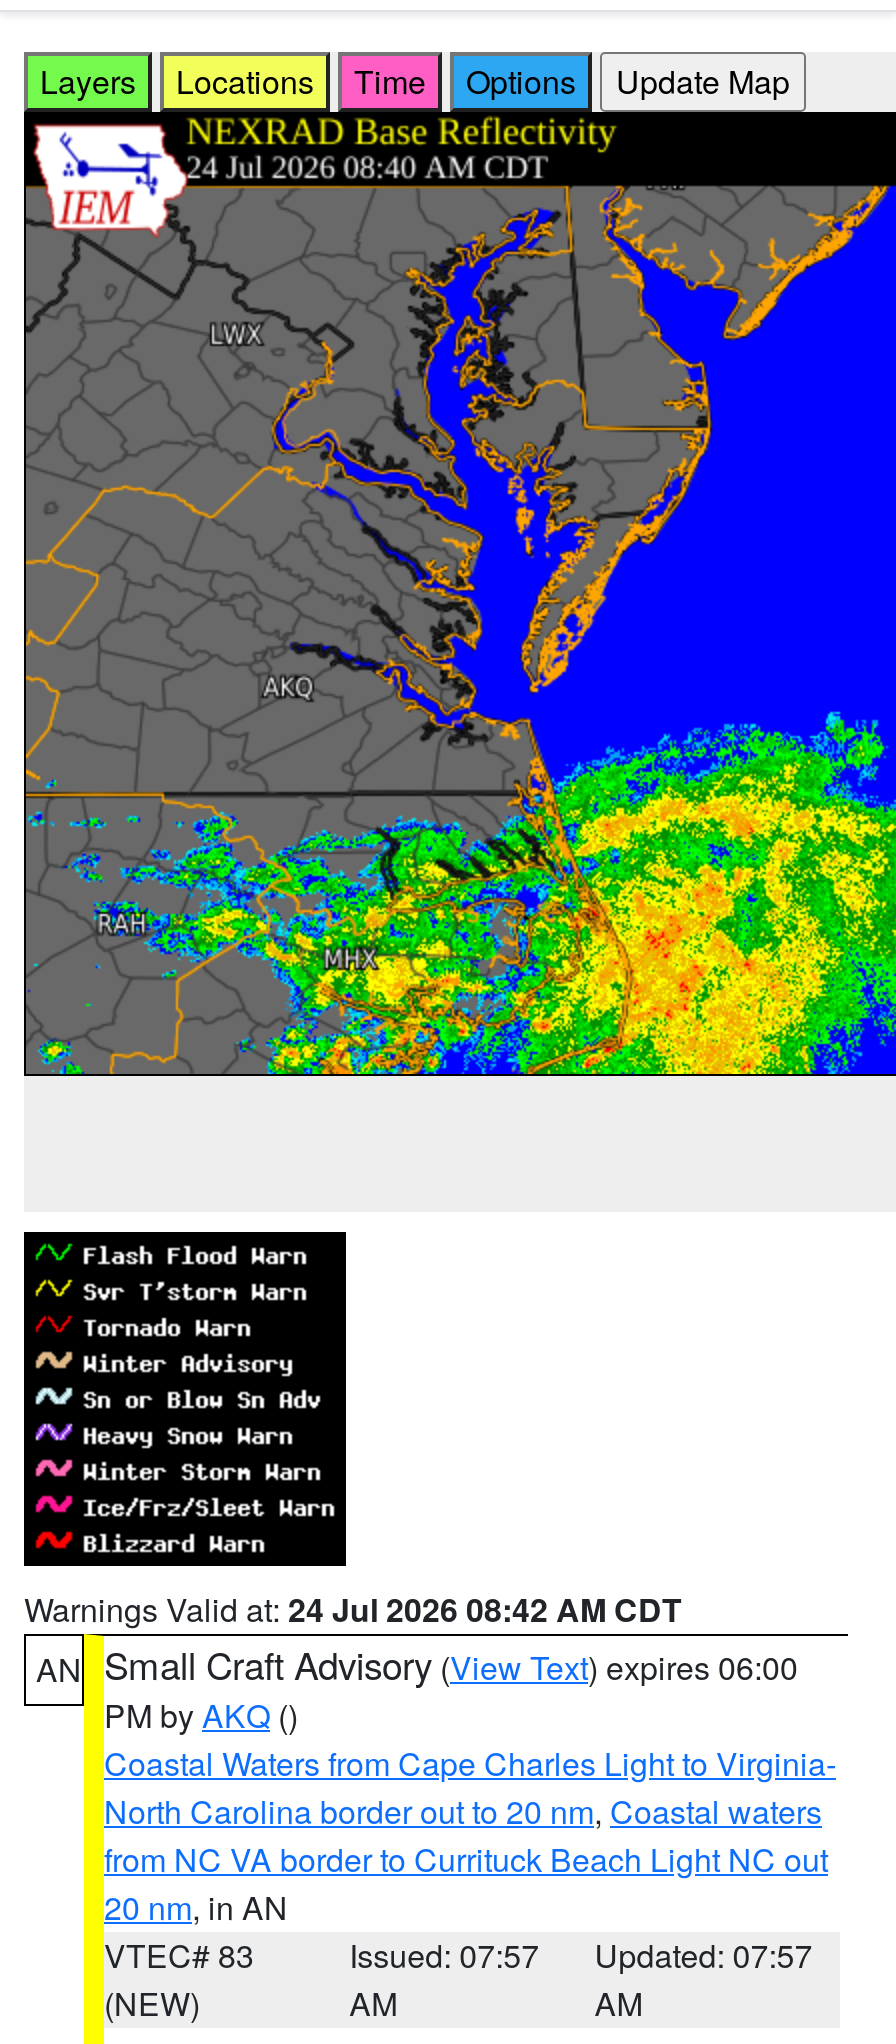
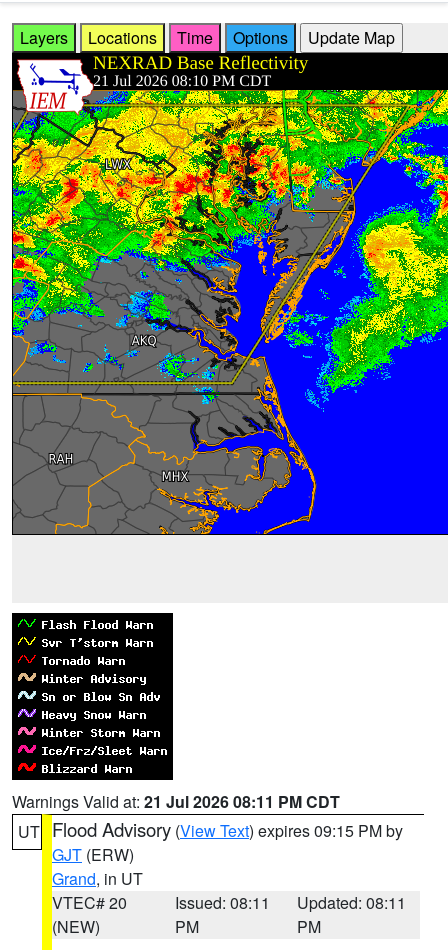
- [image]
+ [image]

- Warnings Valid at: 24 Jul 2026 08:42 AM CDT
- AN Small Craft Advisory (View Text) expires 06:00
- PM by AKQ ()
- Coastal Waters from Cape Charles Light to Virginia-
- North Carolina border out to 20 nm, Coastal waters
- from NC VA border to Currituck Beach Light NC out
- 20 nm, in AN
- VTEC# 83
+ Warnings Valid at: 21 Jul 2026 08:11 PM CDT
+ UT Flood Advisory (View Text) expires 09:15 PM by
+ GJT (ERW)
+ Grand, in UT
+ VTEC# 20

- Issued: 07:57
- AM
+ Issued: 08:11
+ PM

- Updated: 07:57
- AM
+ Updated: 08:11
+ PM
